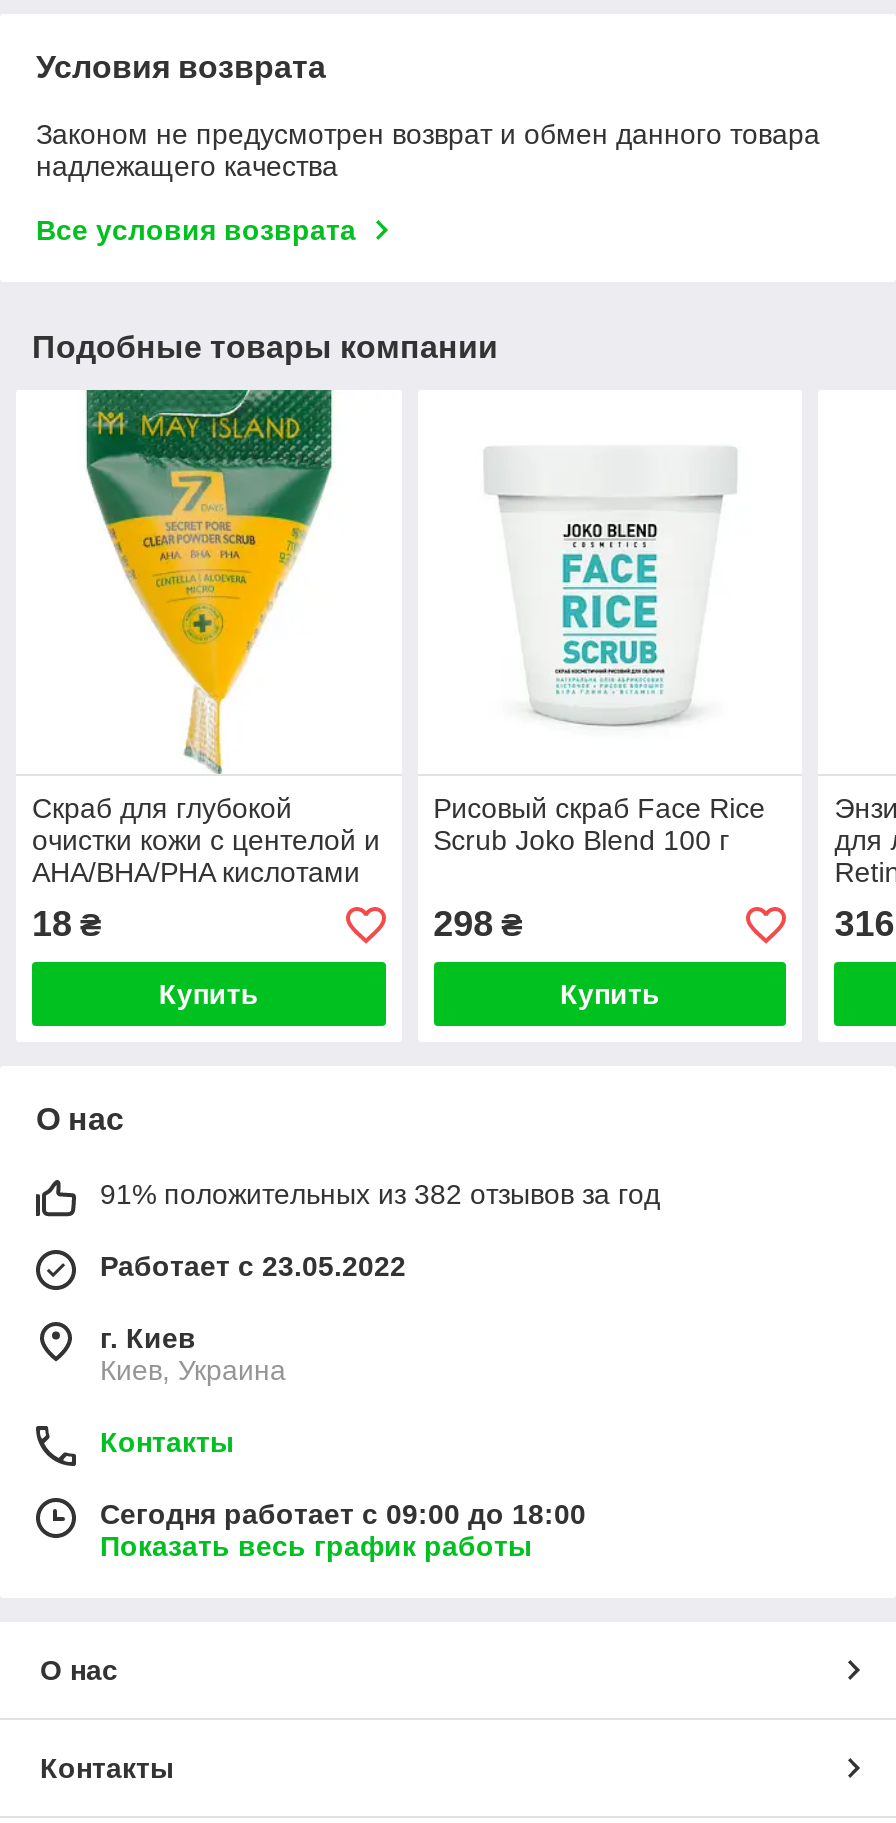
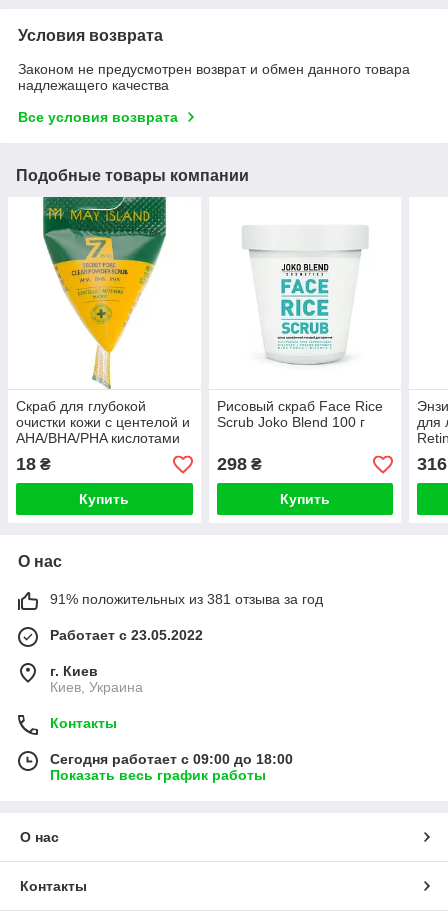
- 91% положительных из 382 отзывов за год
+ 91% положительных из 381 отзыва за год
